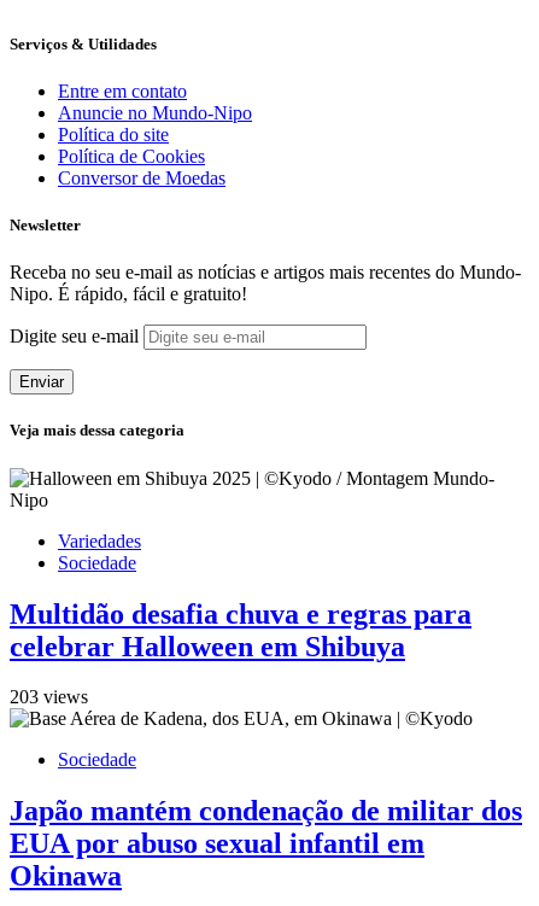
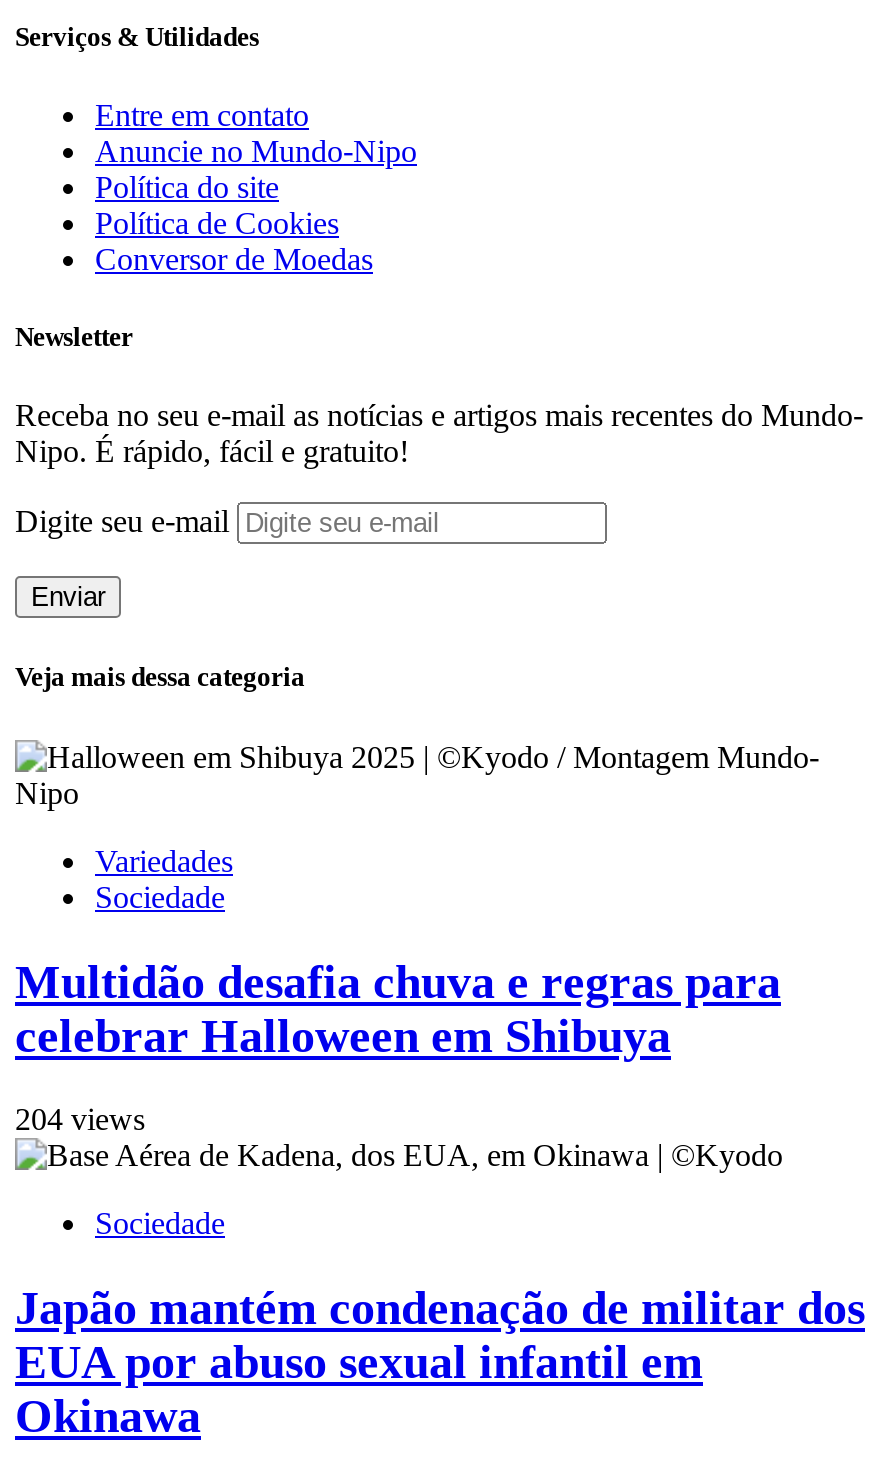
- 203 views
+ 204 views
